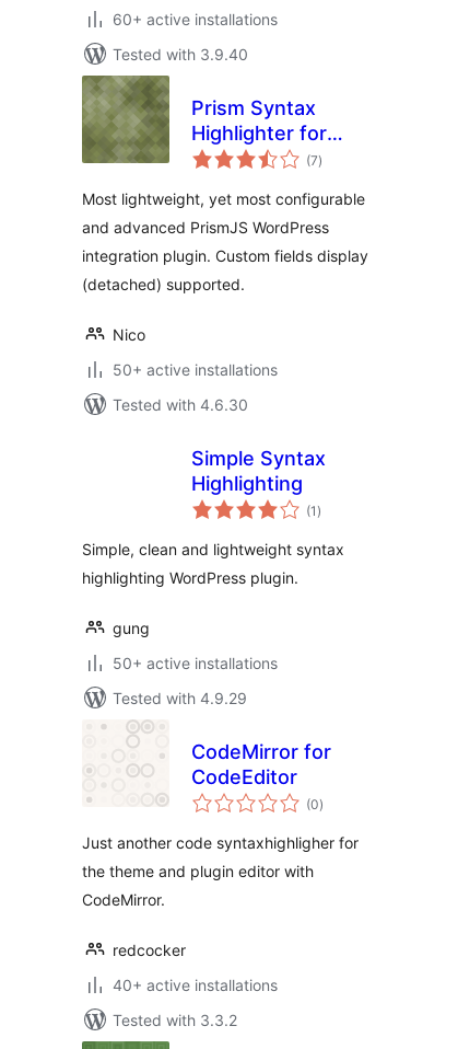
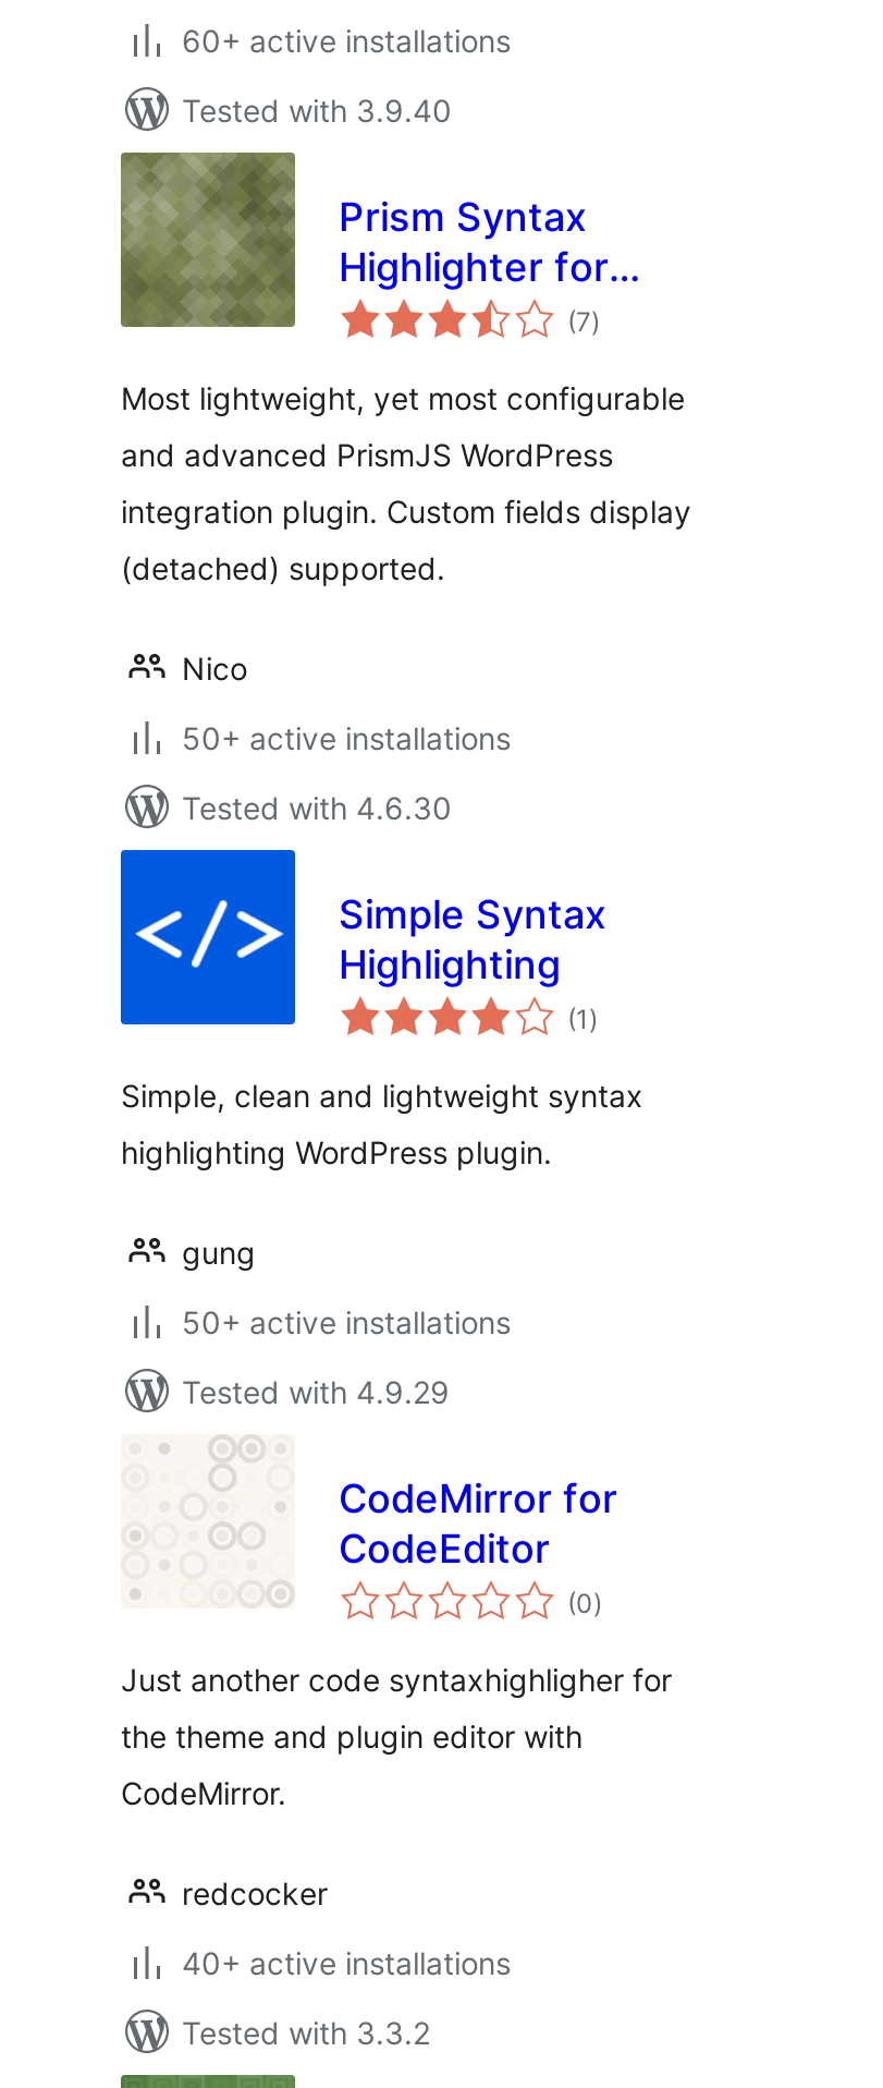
+ [image]
